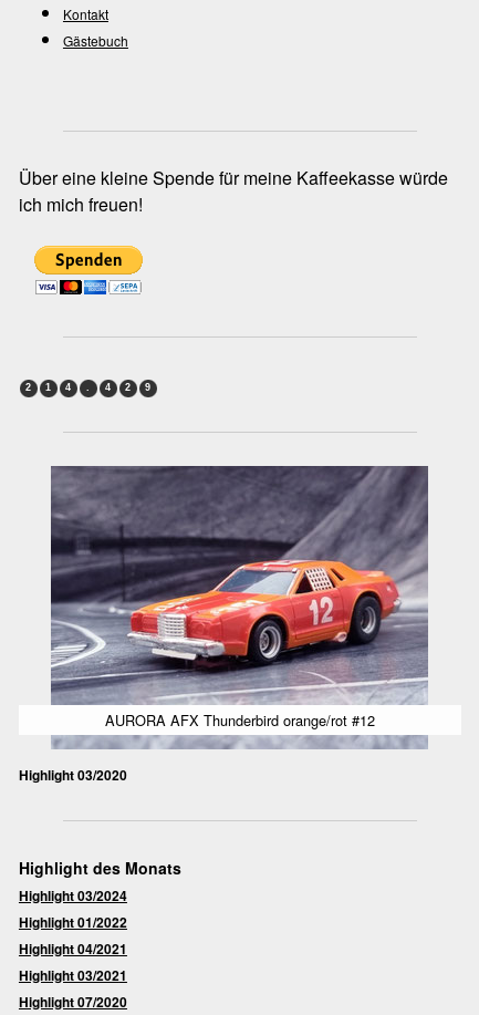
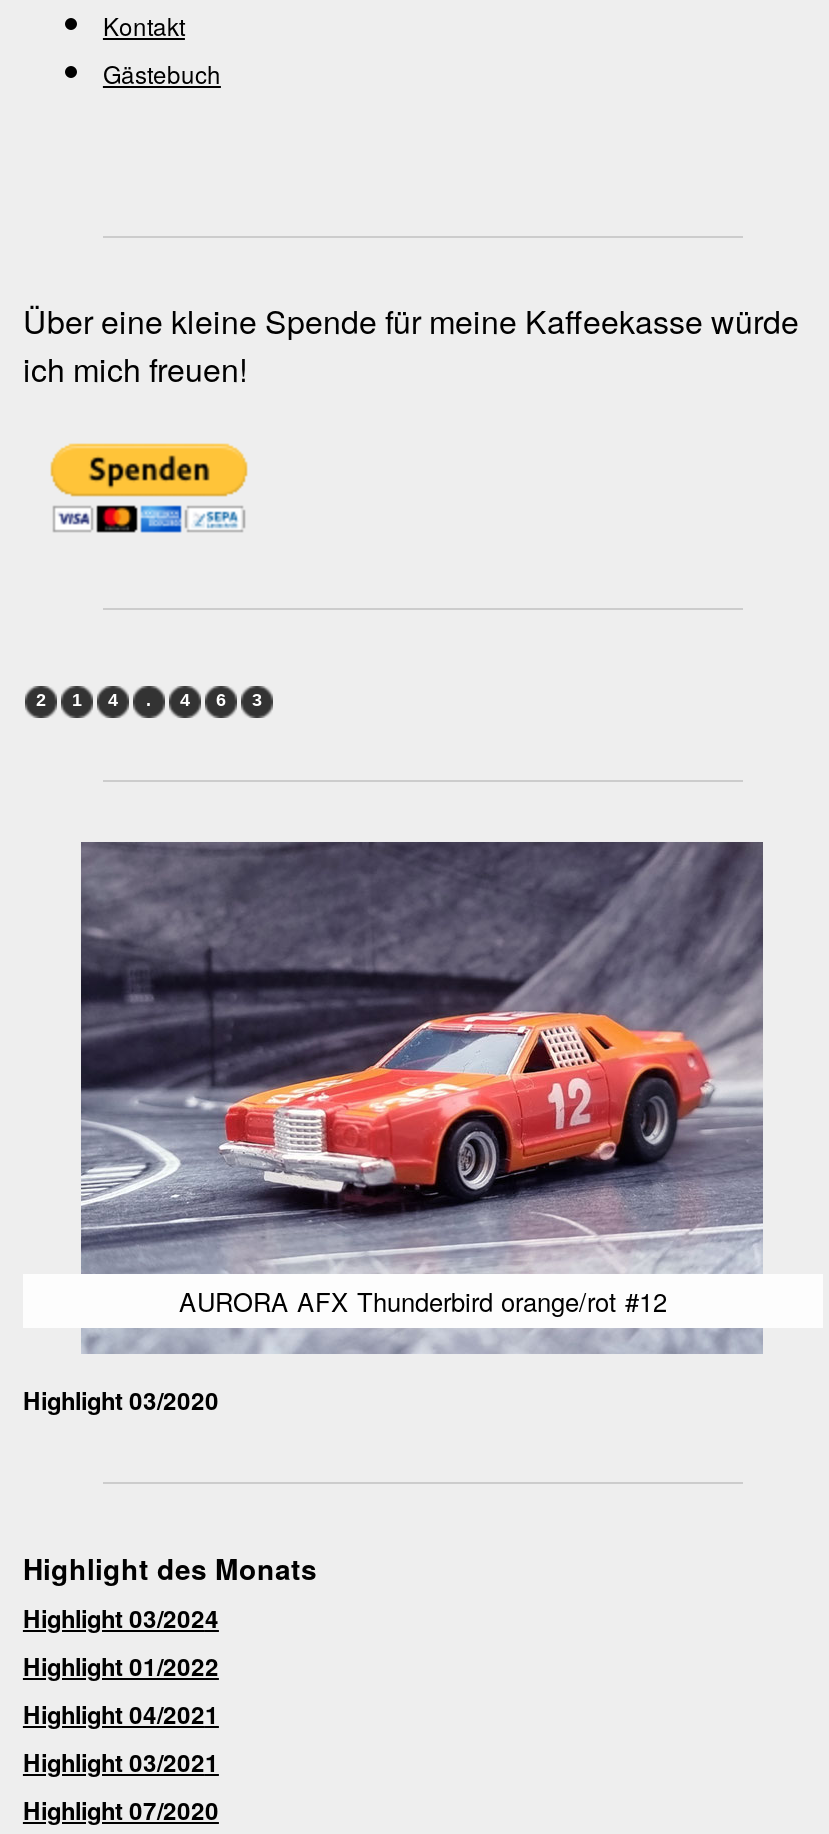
- 2
+ 6

- 9
+ 3
